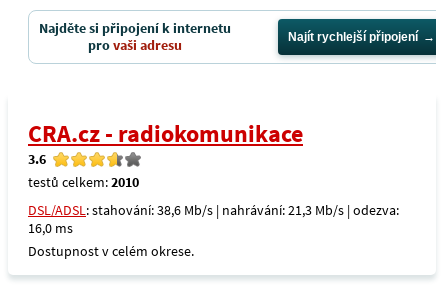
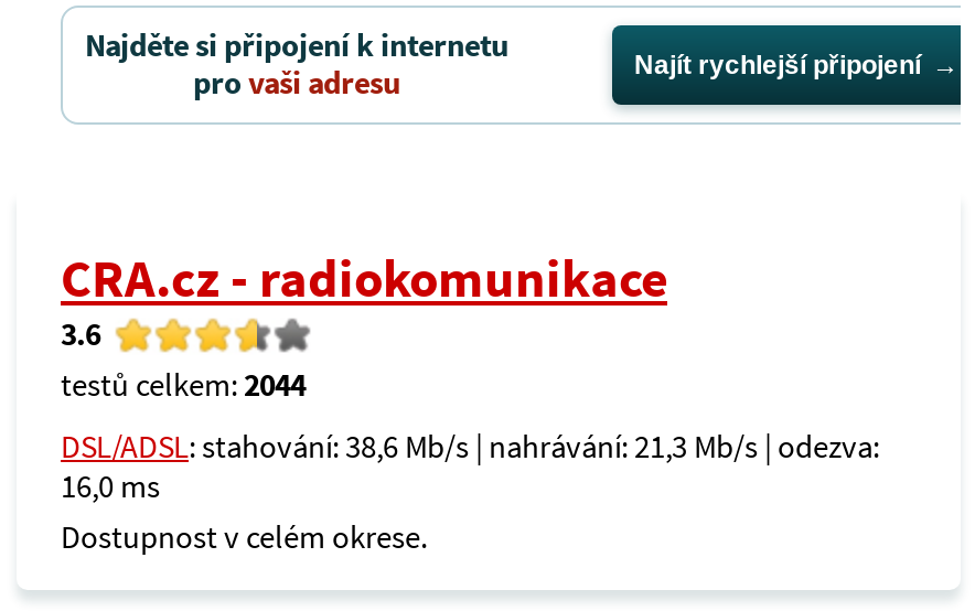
- testů celkem: 2010
+ testů celkem: 2044
